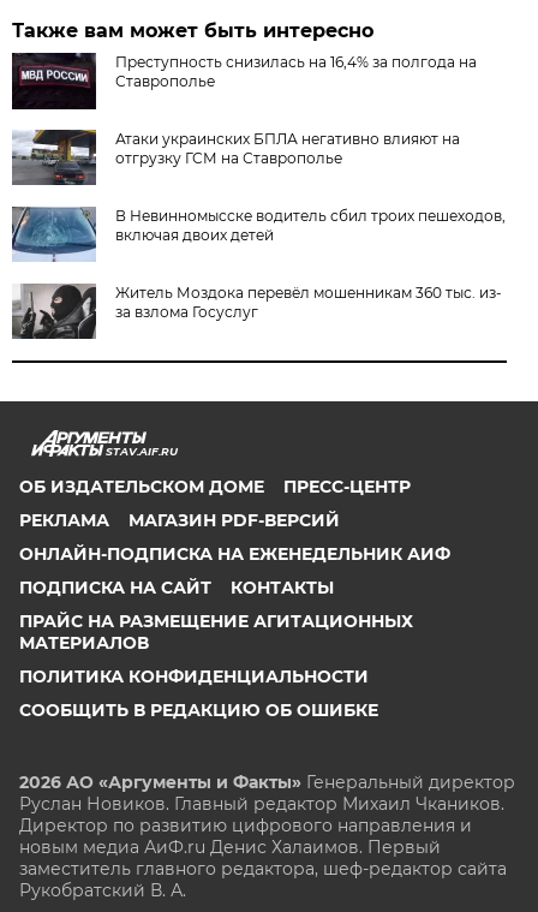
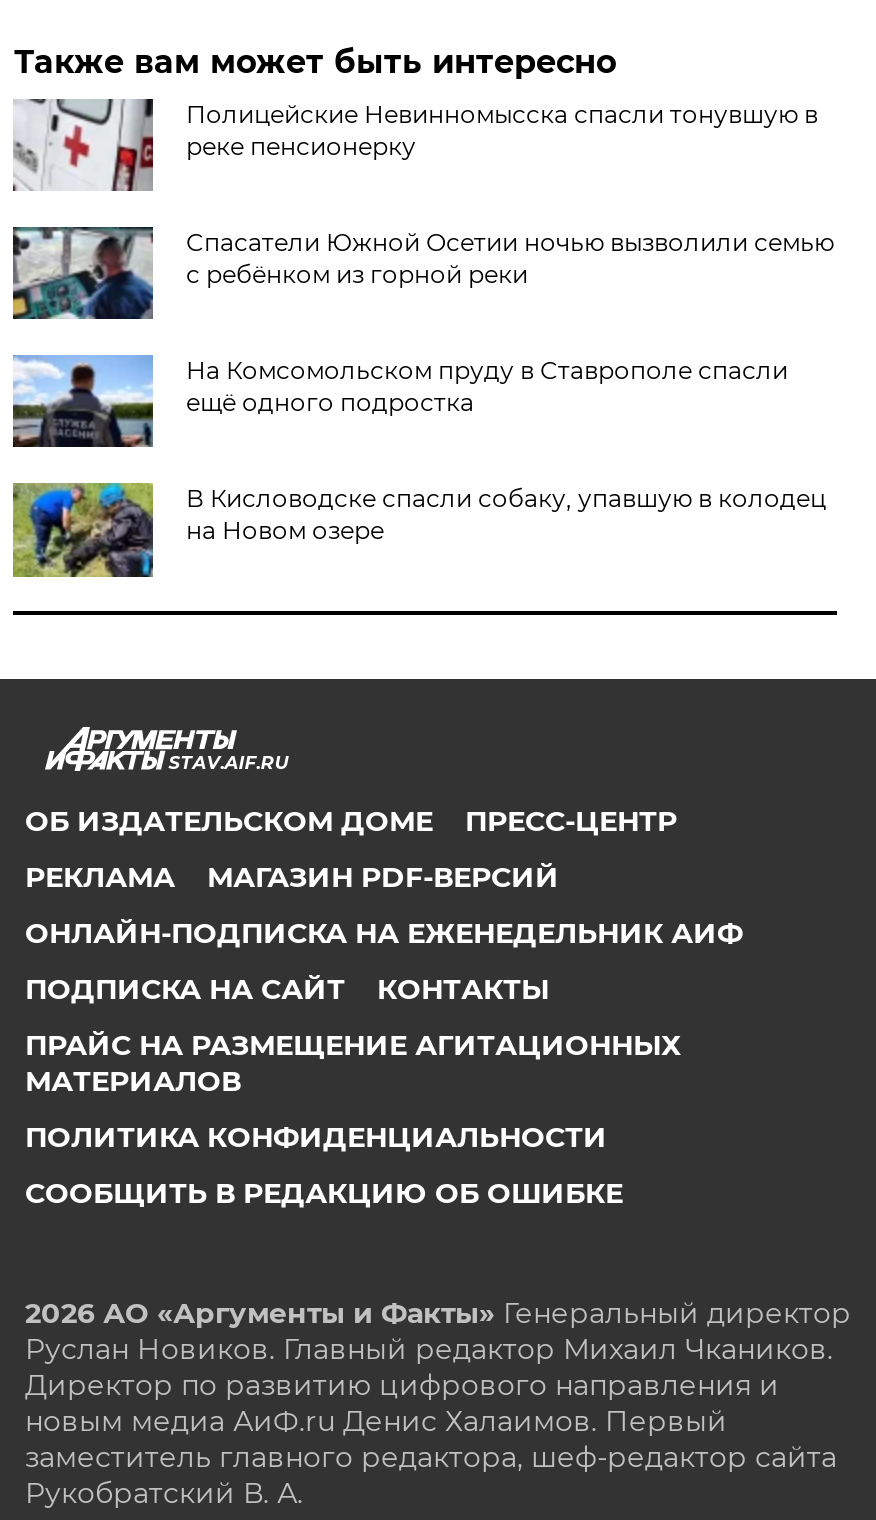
- [image]
- Преступность снизилась на 16,4% за полгода на
- Ставрополье
+ [image]
+ Полицейские Невинномысска спасли тонувшую в
+ реке пенсионерку

- [image]
- Атаки украинских БПЛА негативно влияют на
- отгрузку ГСМ на Ставрополье
+ [image]
+ Спасатели Южной Осетии ночью вызволили семью
+ с ребёнком из горной реки

- [image]
- В Невинномысске водитель сбил троих пешеходов,
- включая двоих детей
+ [image]
+ На Комсомольском пруду в Ставрополе спасли
+ ещё одного подростка

- [image]
- Житель Моздока перевёл мошенникам 360 тыс. из-
- за взлома Госуслуг
+ [image]
+ В Кисловодске спасли собаку, упавшую в колодец
+ на Новом озере
